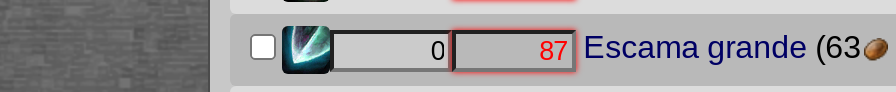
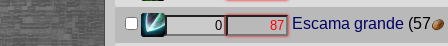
- Escama grande (63
+ Escama grande (57
